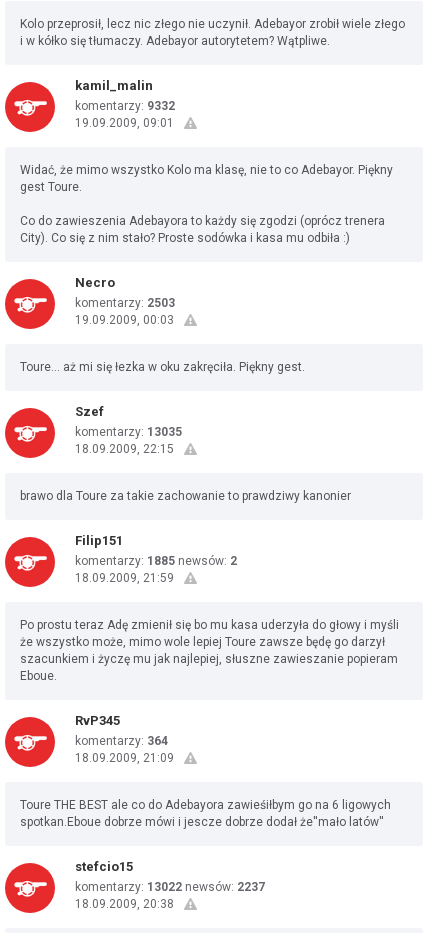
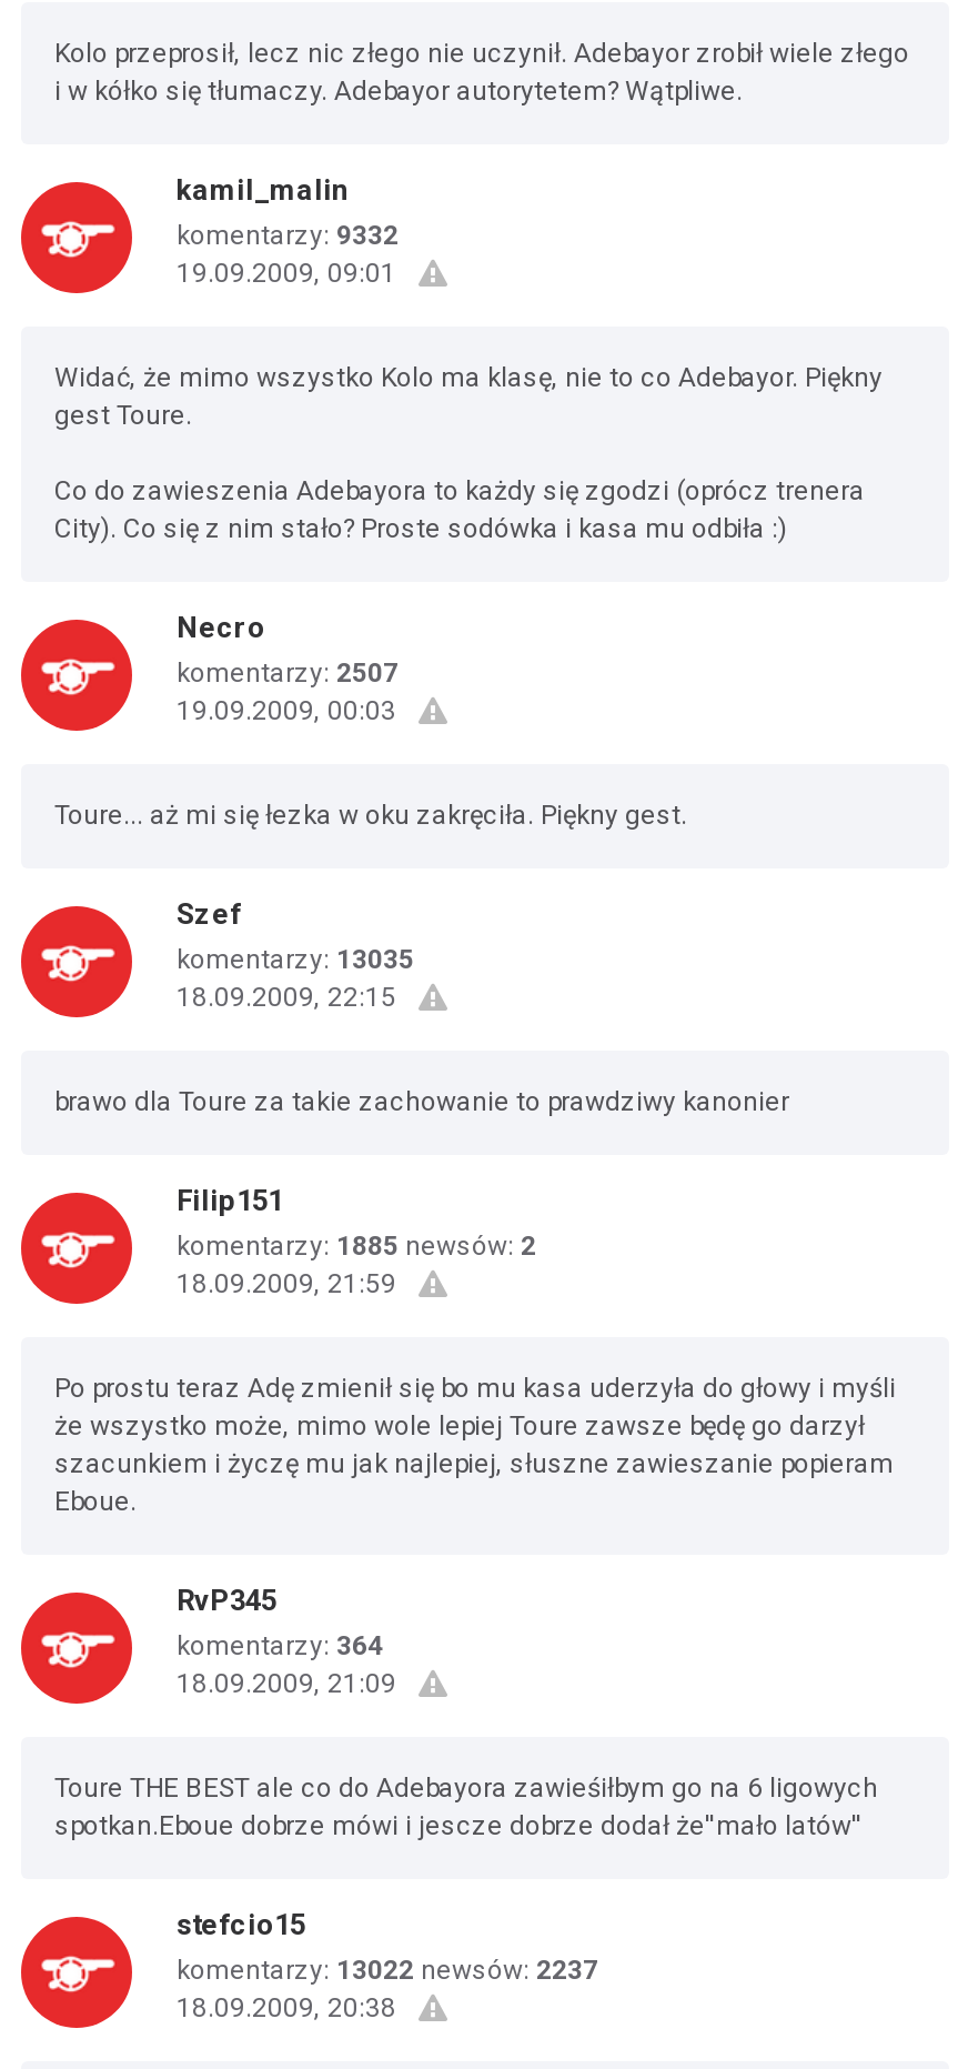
- komentarzy: 2503
+ komentarzy: 2507
